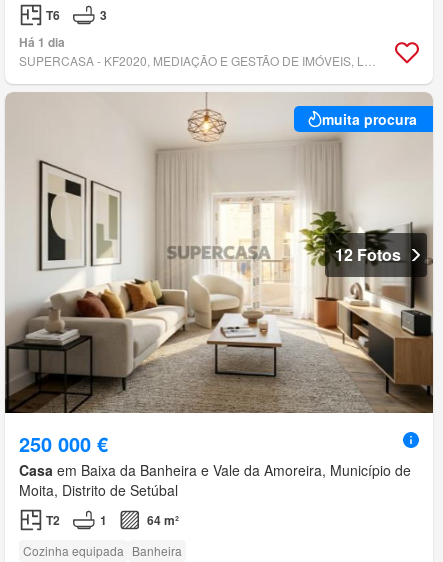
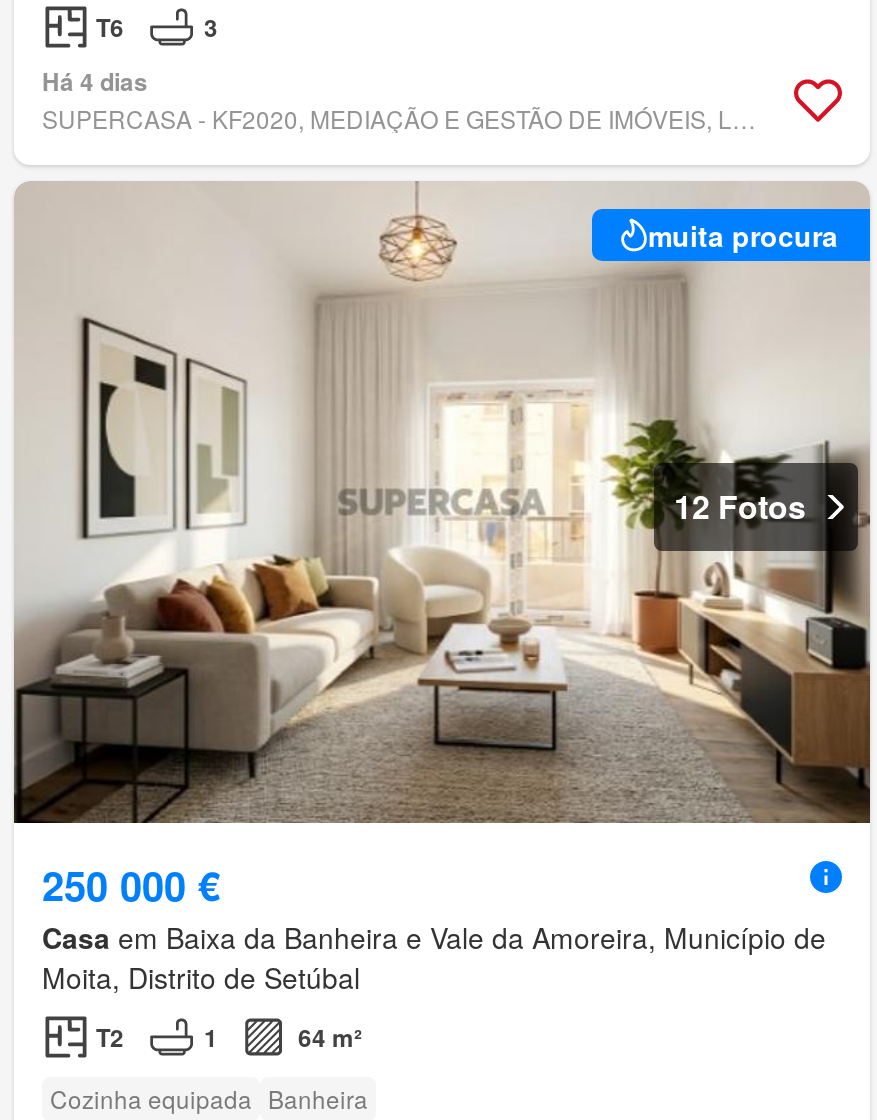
- Há 1 dia
+ Há 4 dias
